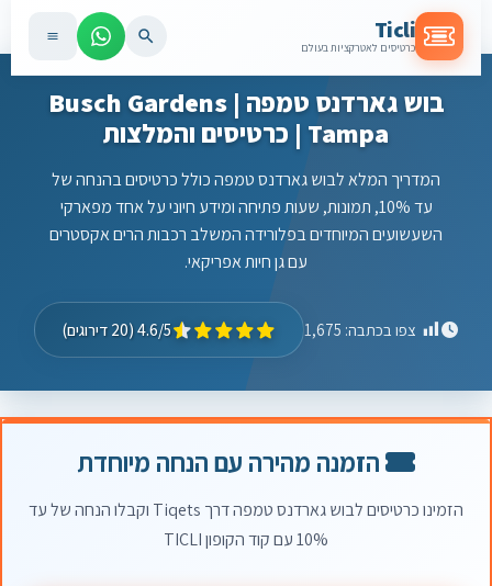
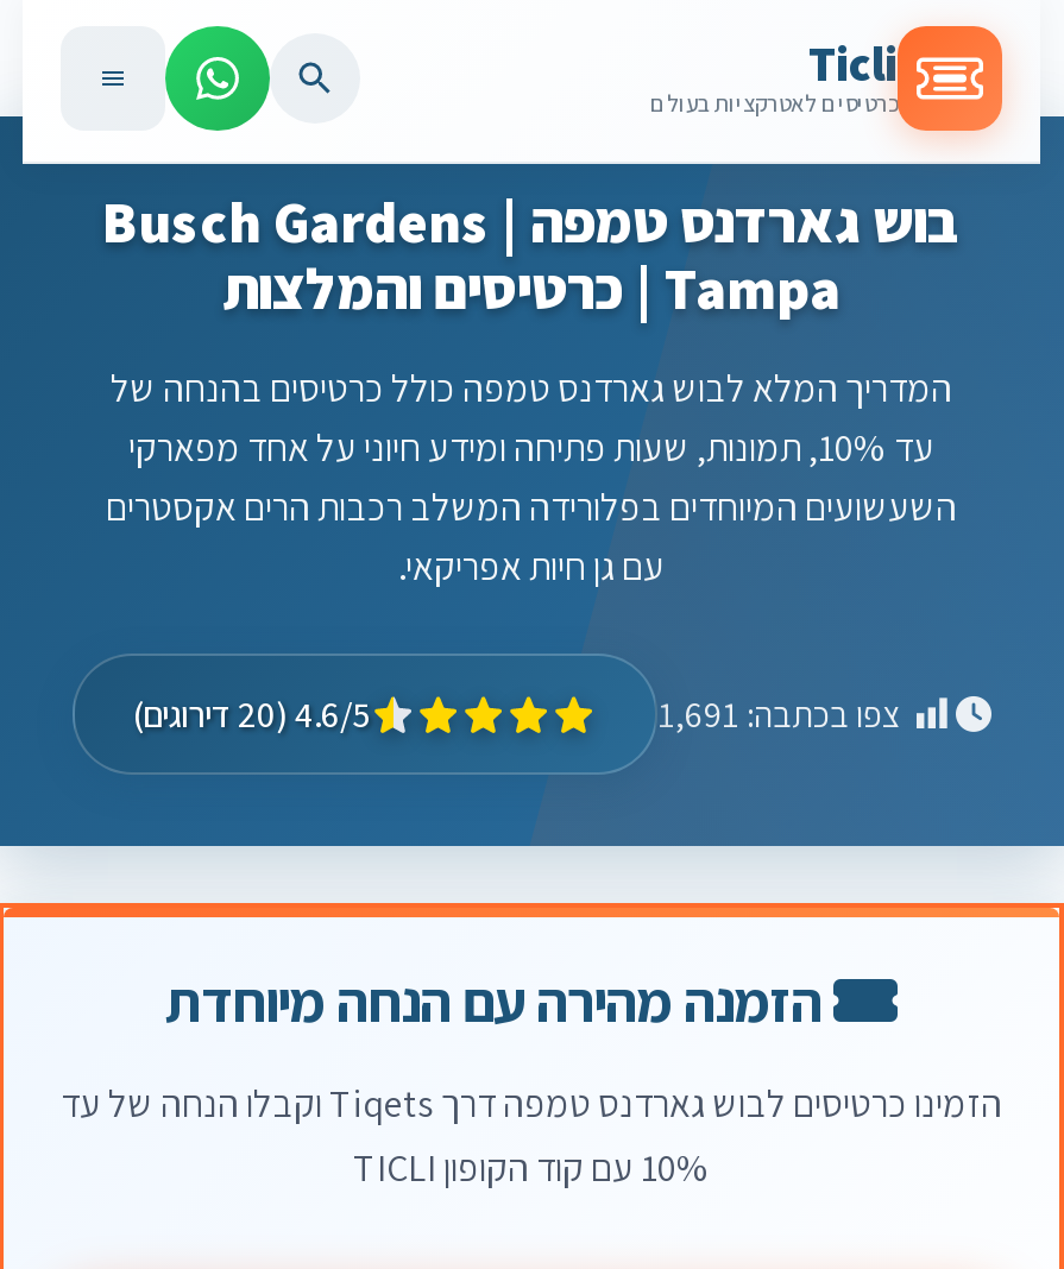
- צפו בכתבה: 1,675
+ צפו בכתבה: 1,691
